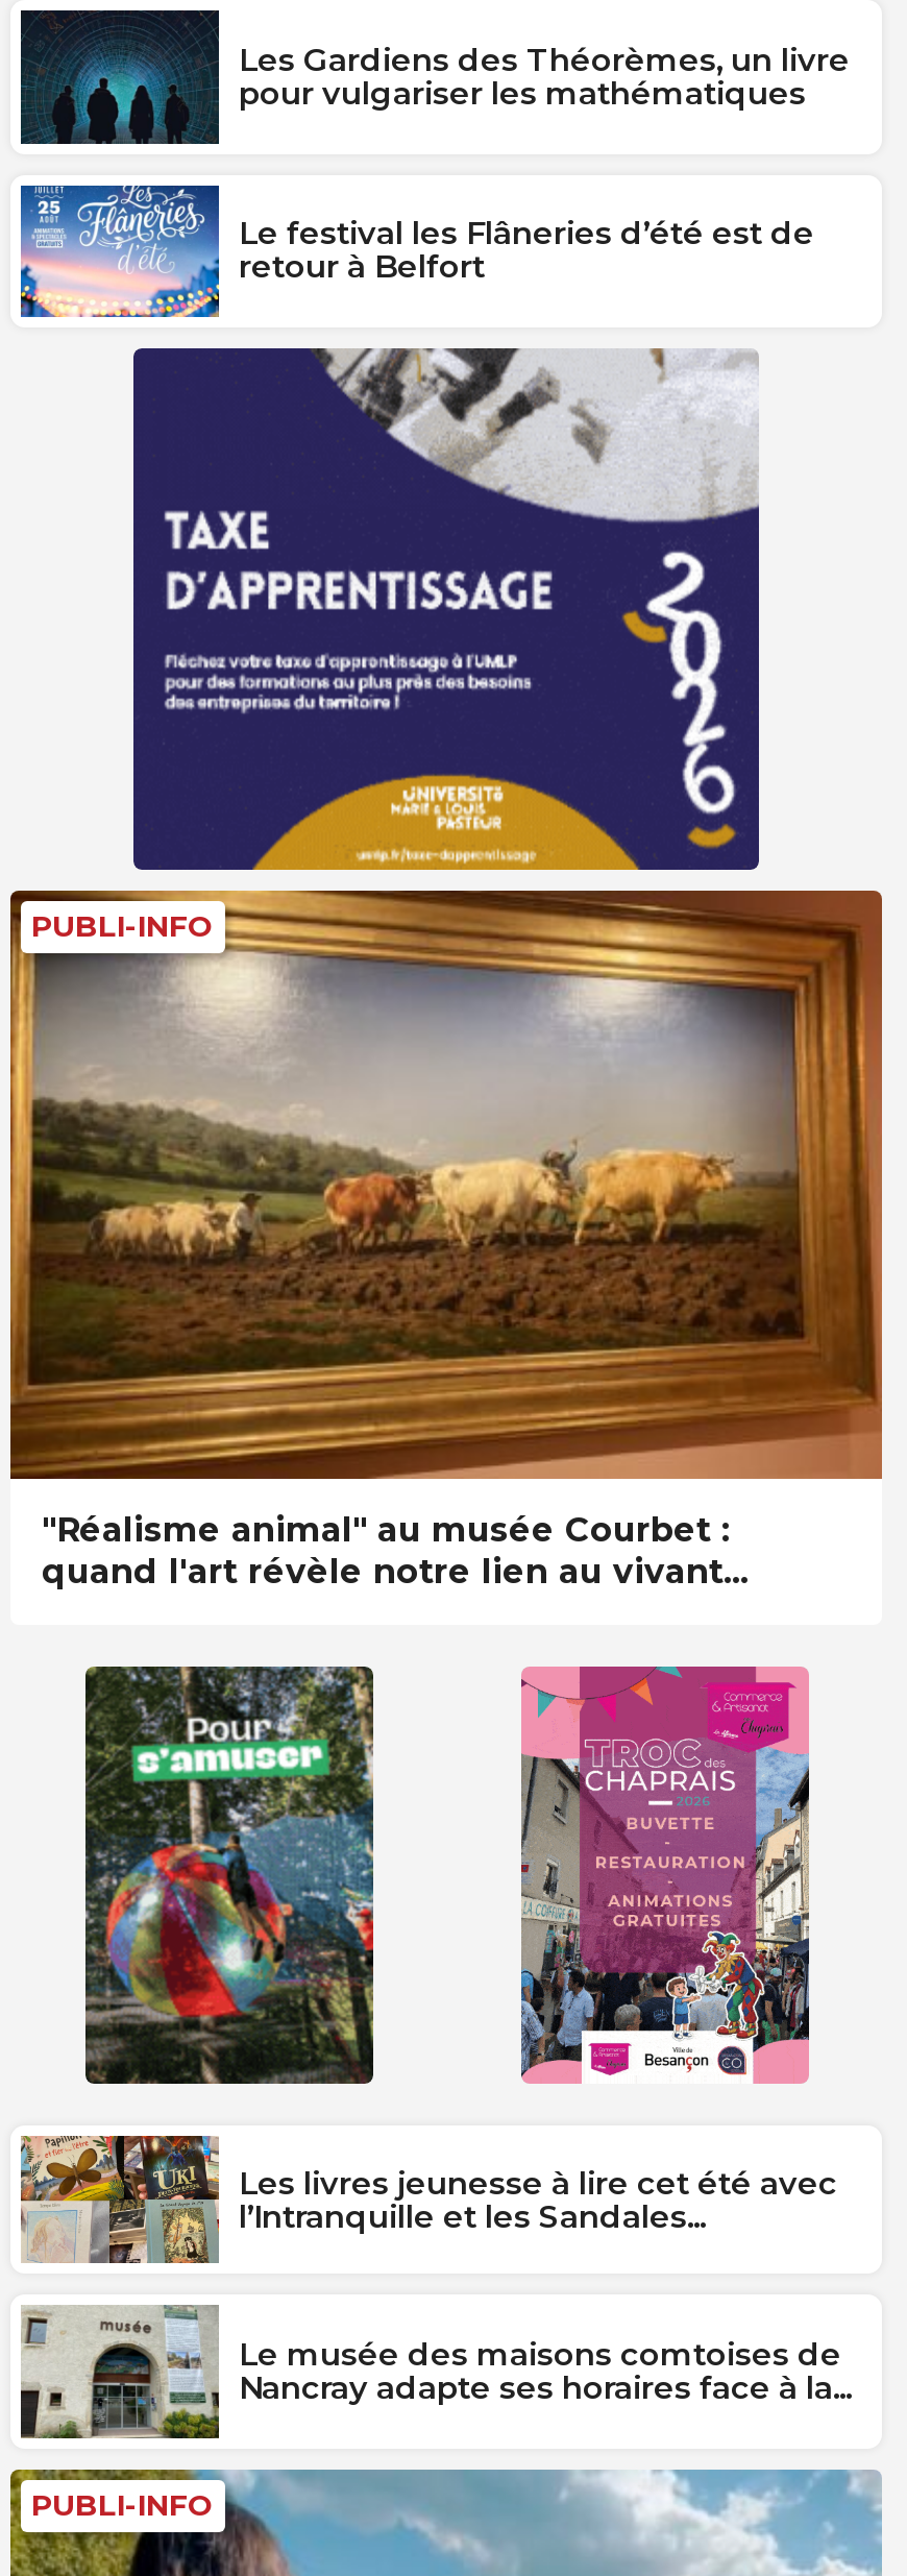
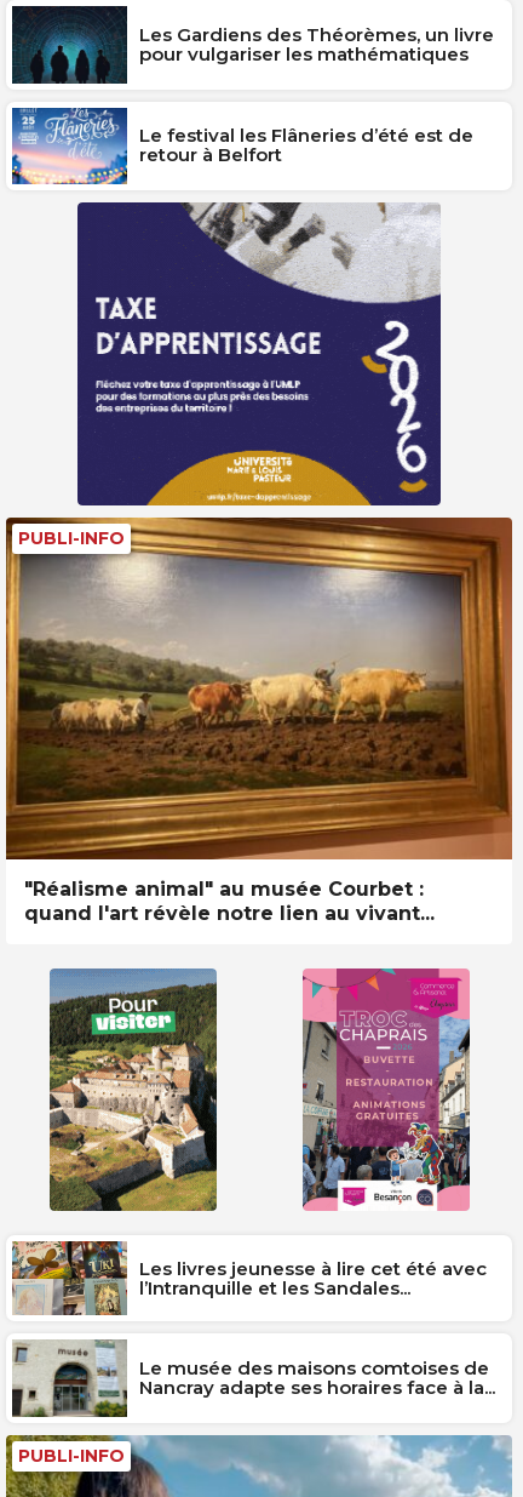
- [image]
+ [image]
